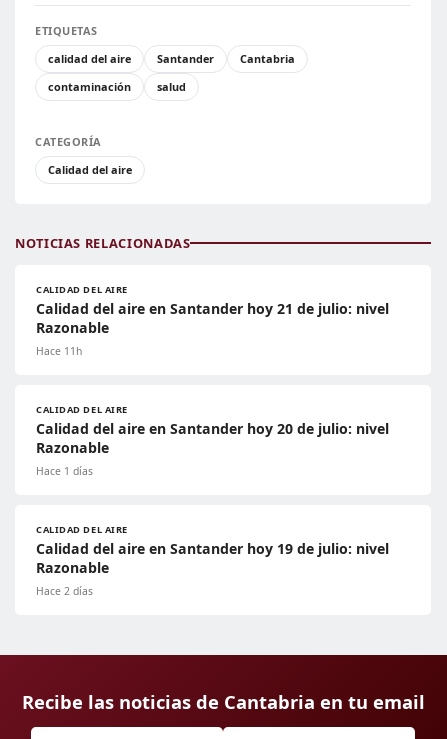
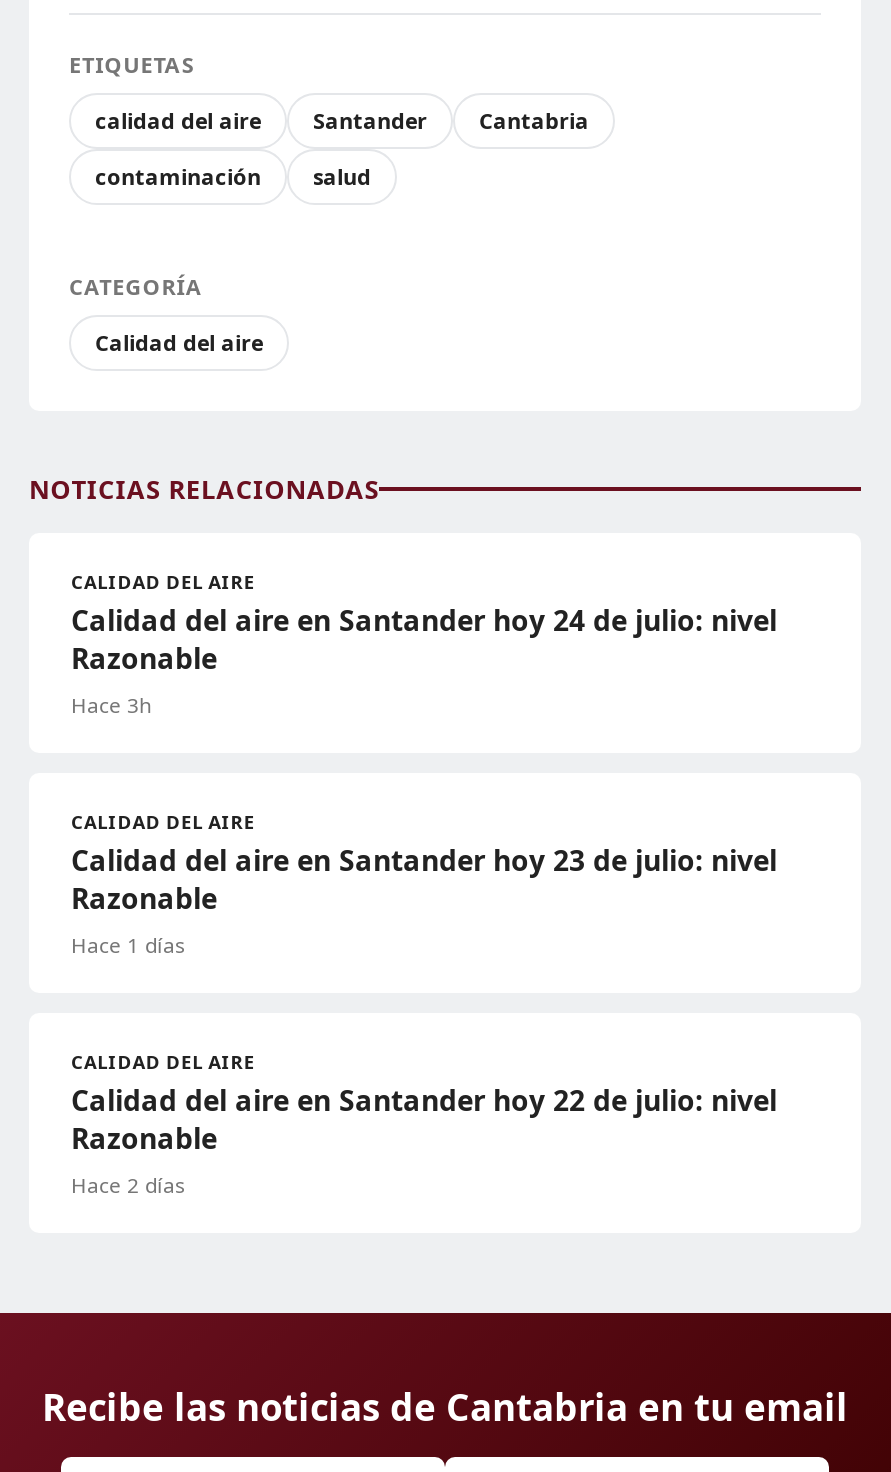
- Calidad del aire en Santander hoy 21 de julio: nivel
+ Calidad del aire en Santander hoy 24 de julio: nivel

- Hace 11h
+ Hace 3h

- Calidad del aire en Santander hoy 20 de julio: nivel
+ Calidad del aire en Santander hoy 23 de julio: nivel

- Calidad del aire en Santander hoy 19 de julio: nivel
+ Calidad del aire en Santander hoy 22 de julio: nivel
